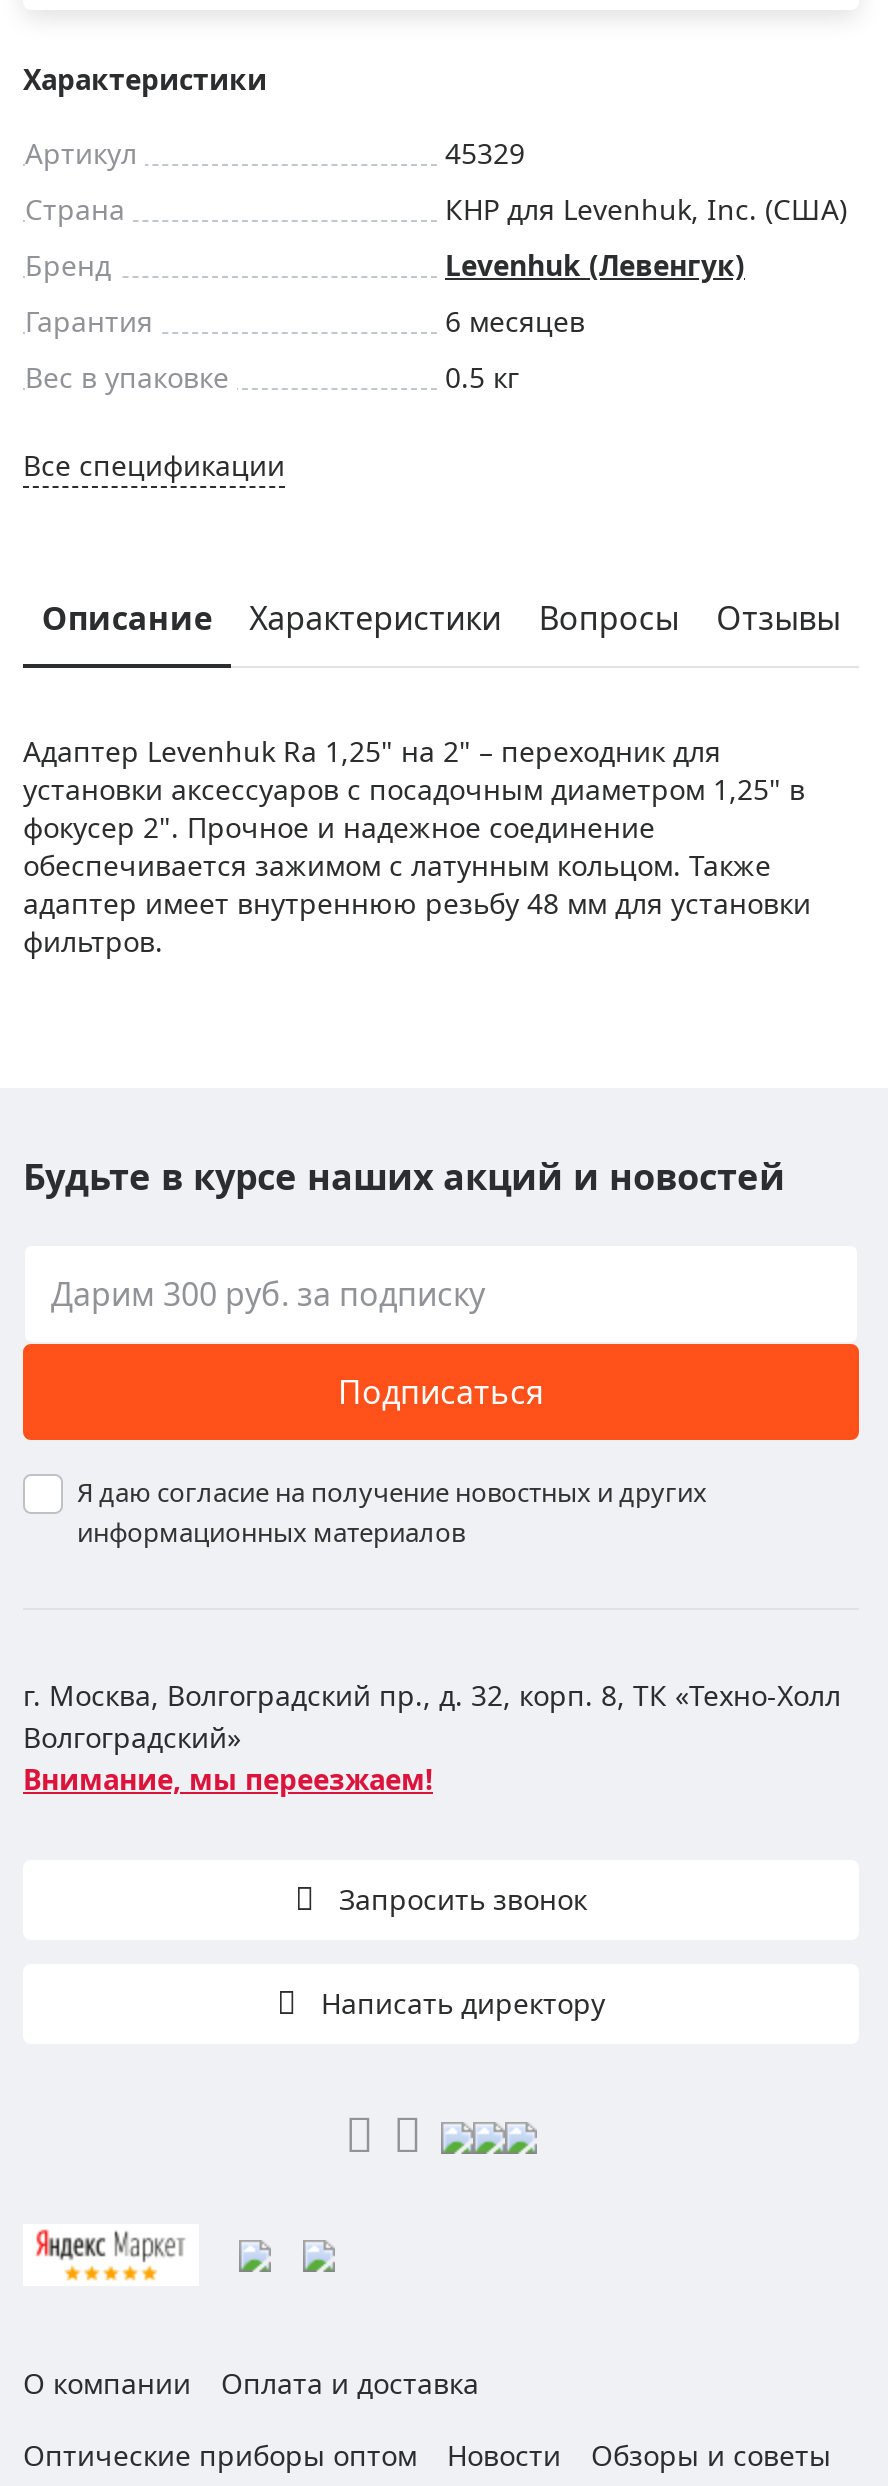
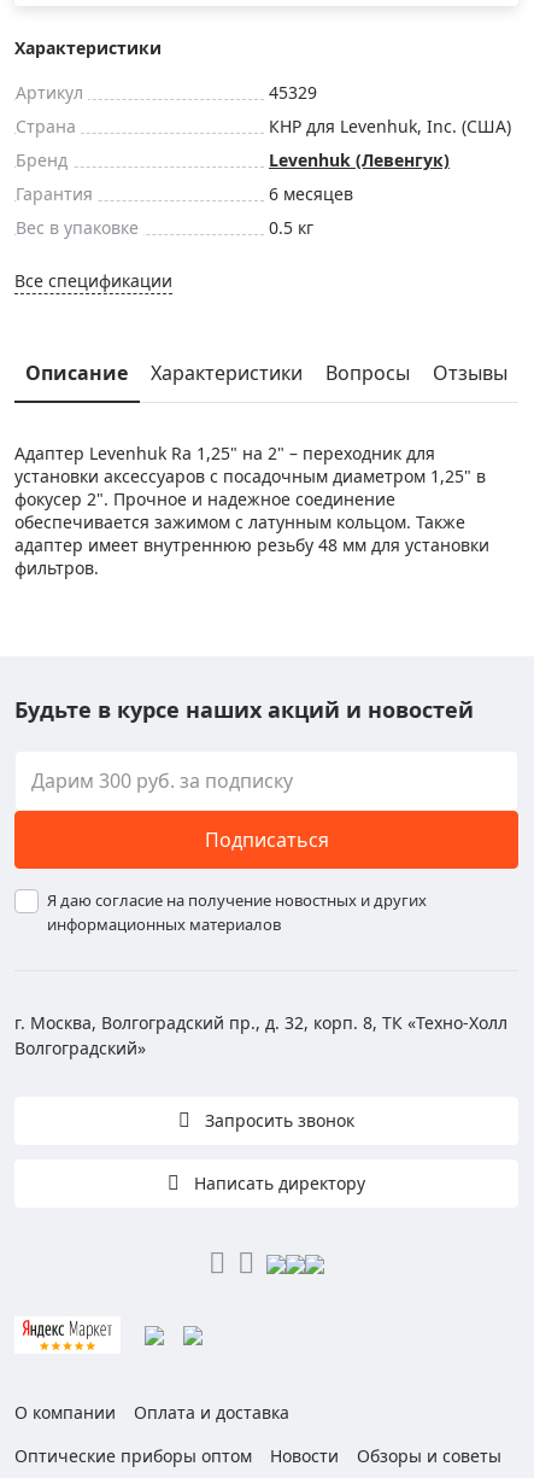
- Внимание, мы переезжаем!
